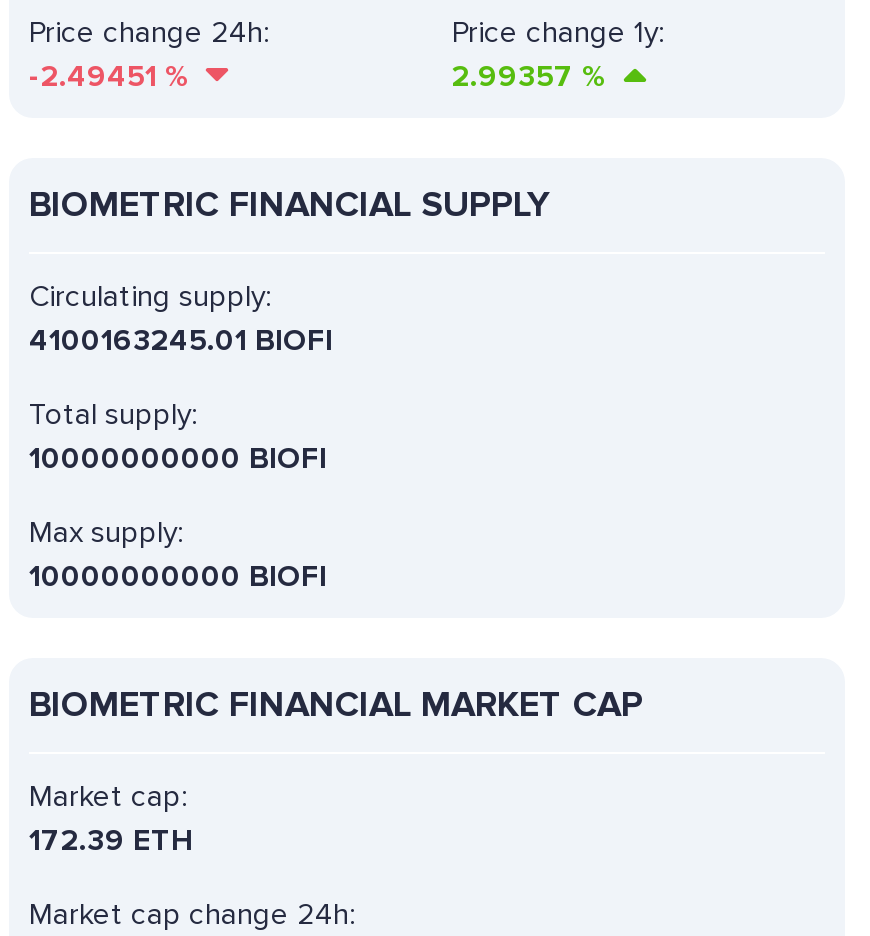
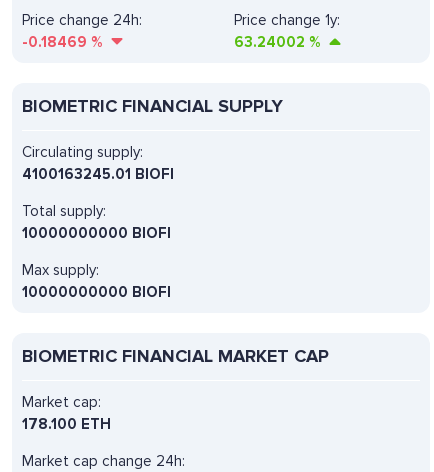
- -2.49451%
+ -0.18469%

- 2.99357%
+ 63.24002%

- 172.39 ETH
+ 178.100 ETH
